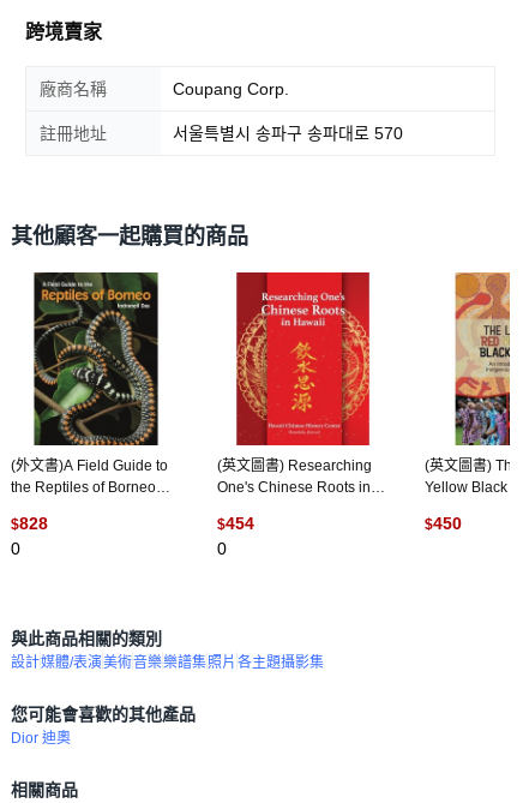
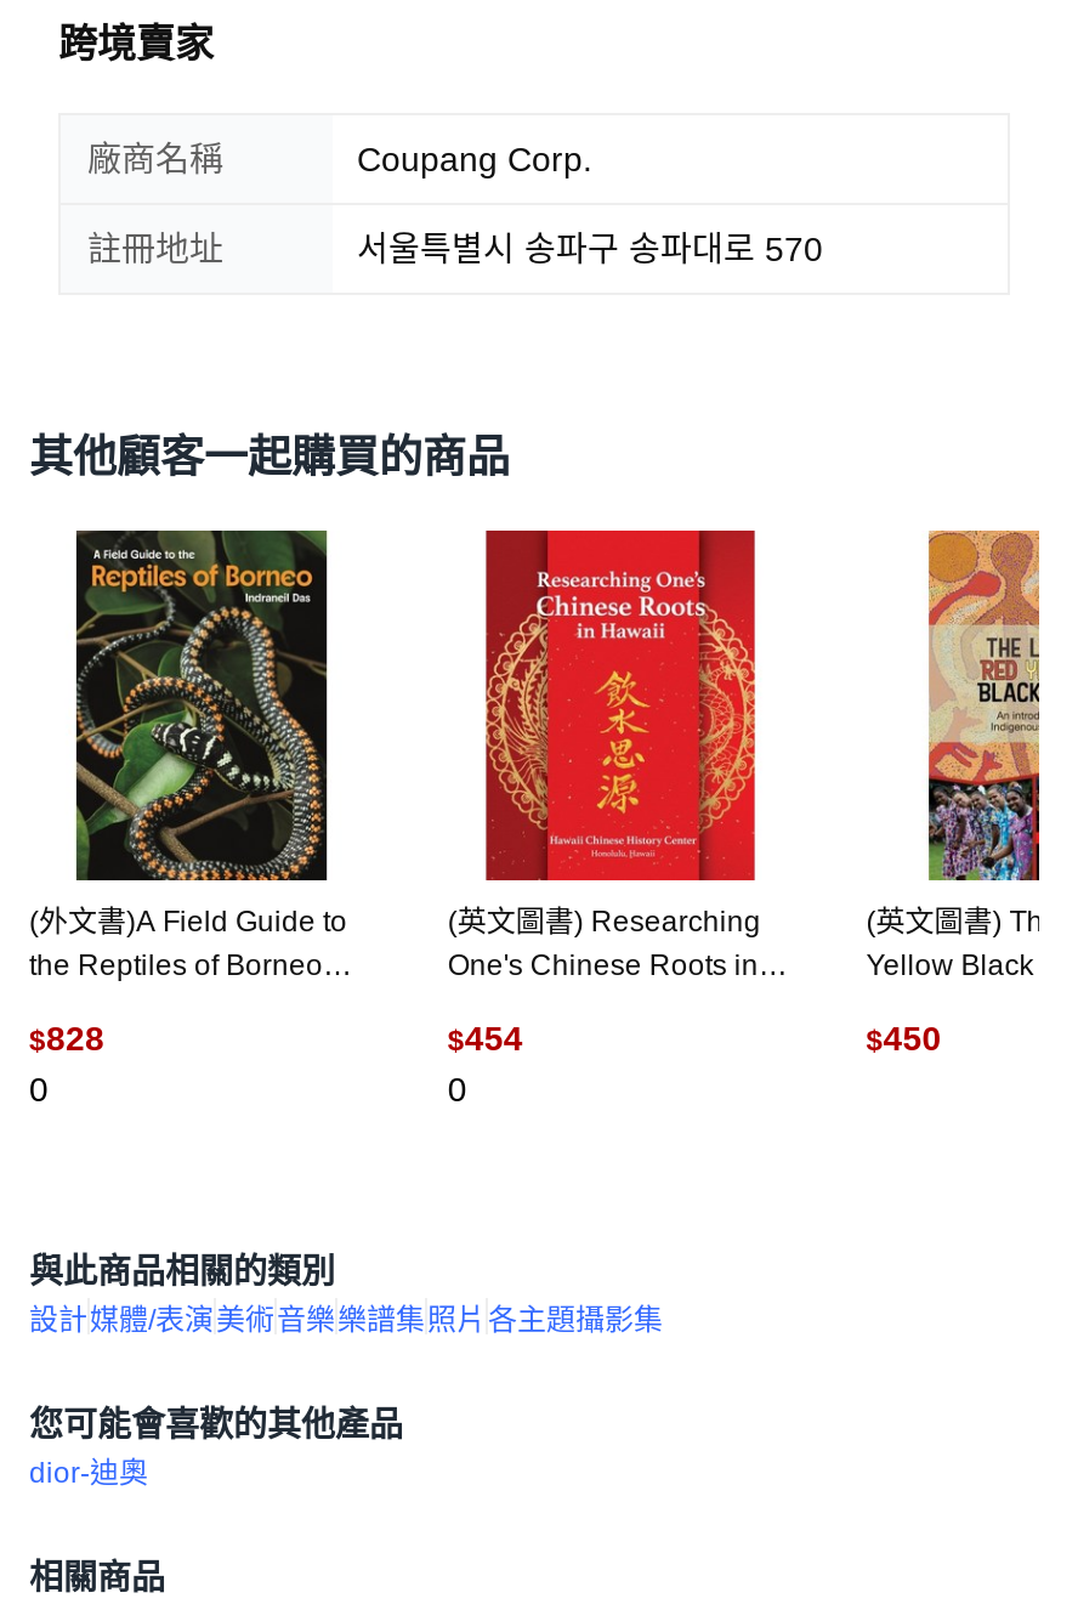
- Dior 迪奧
+ dior-迪奧
